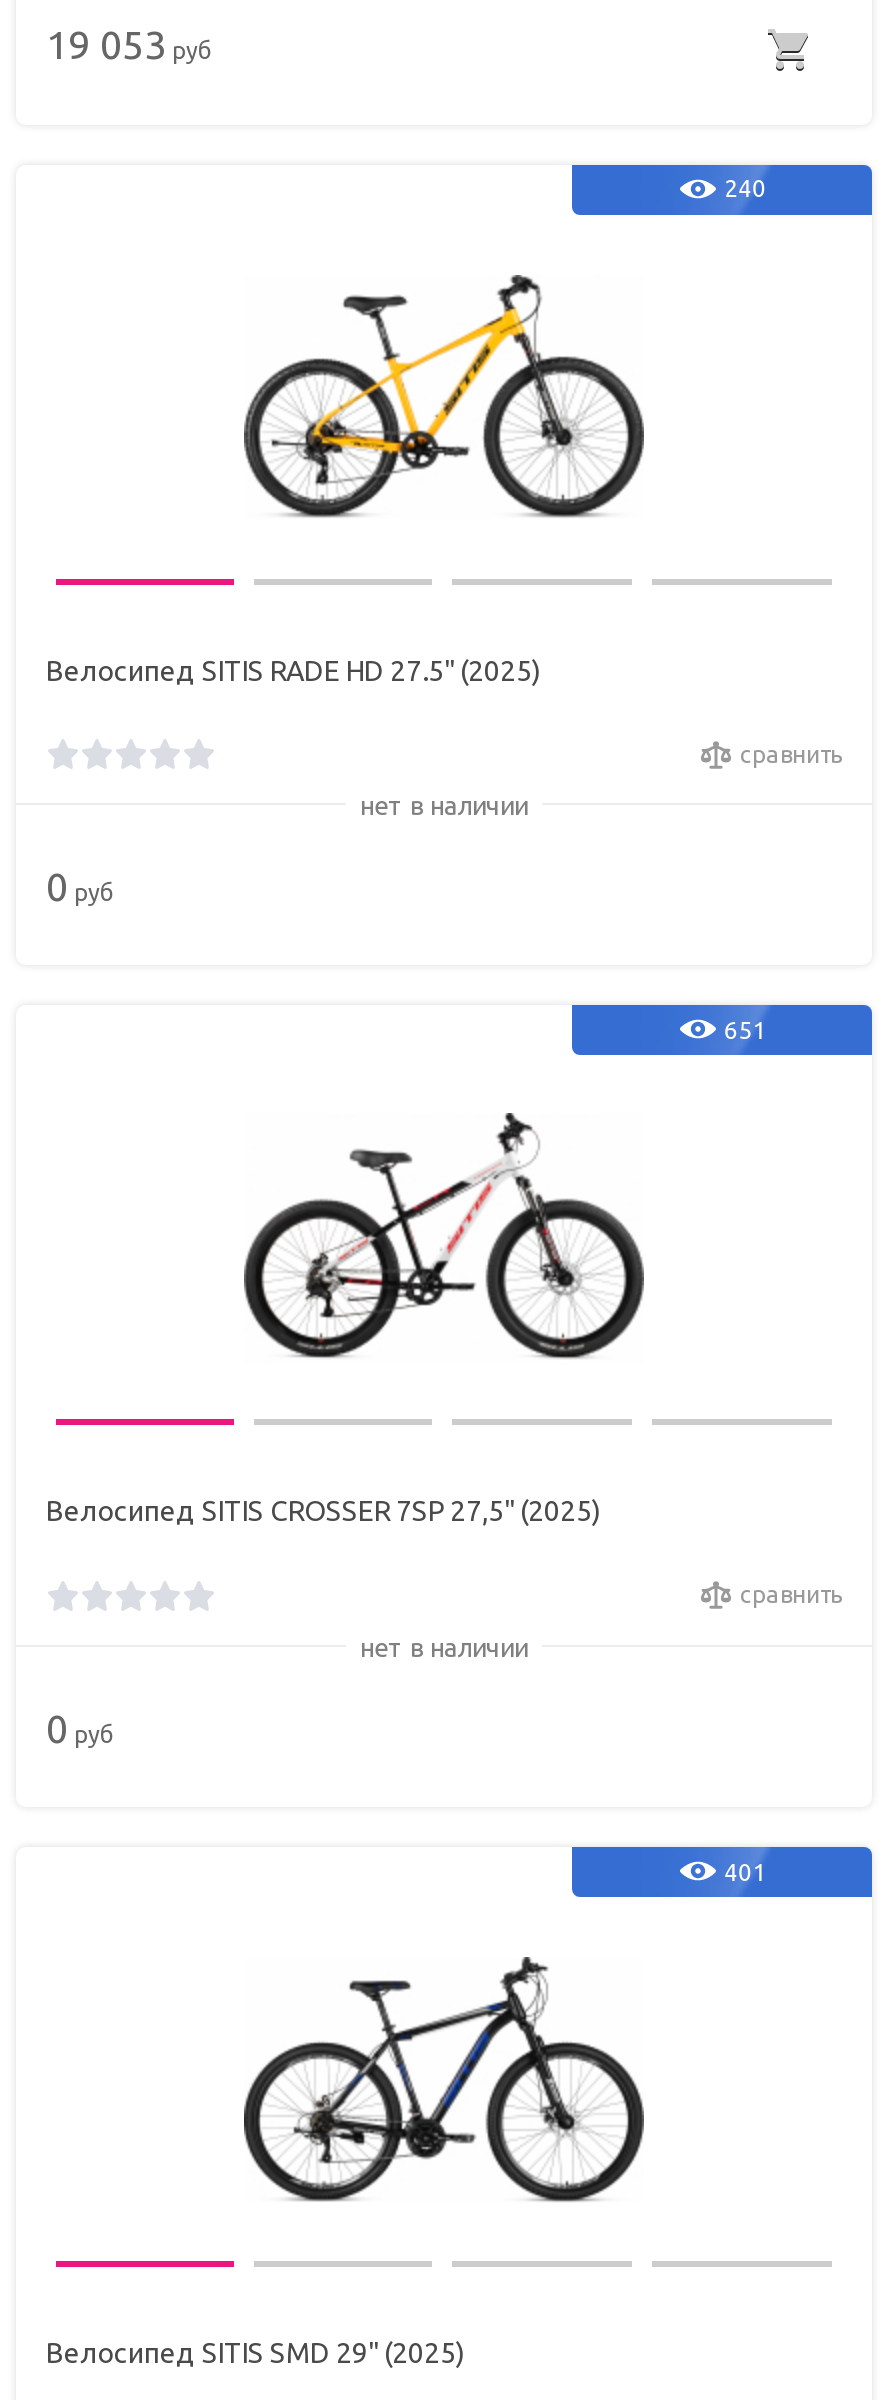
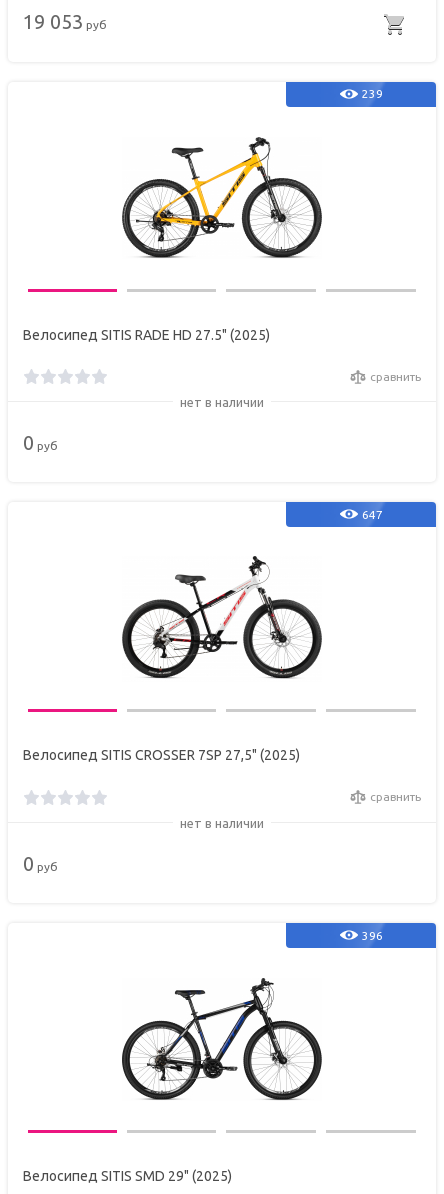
- 240
+ 239

- 651
+ 647

- 401
+ 396
